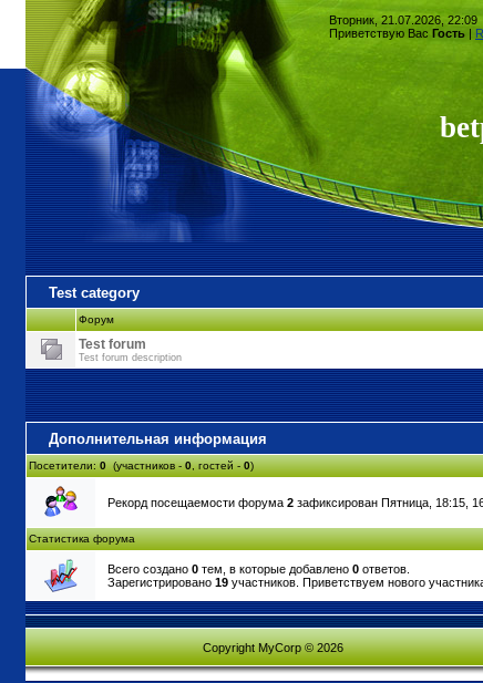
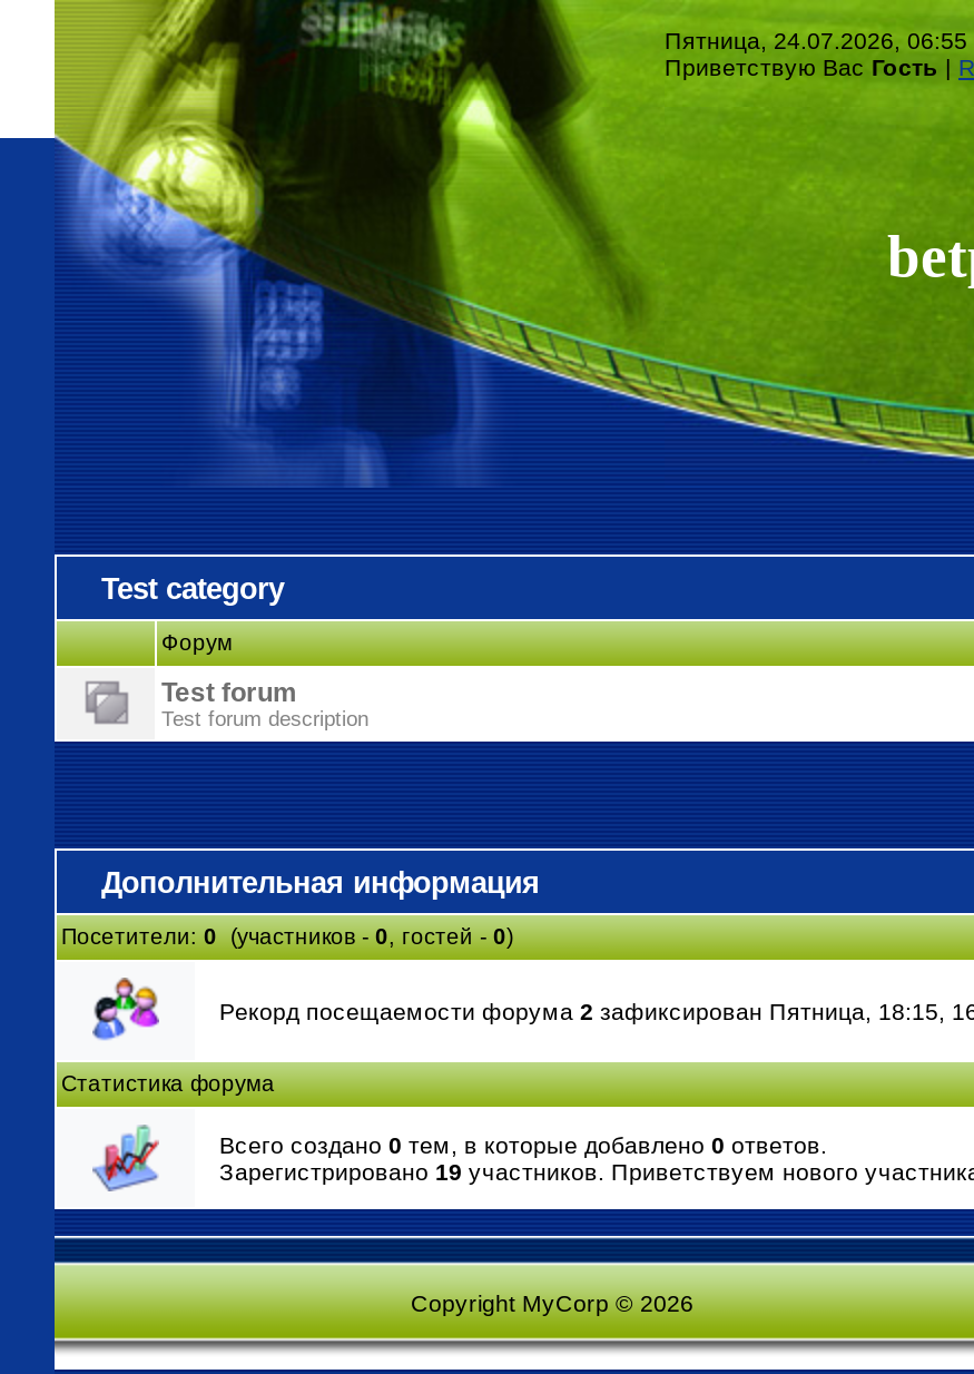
- Вторник, 21.07.2026, 22:09
+ Пятница, 24.07.2026, 06:55
